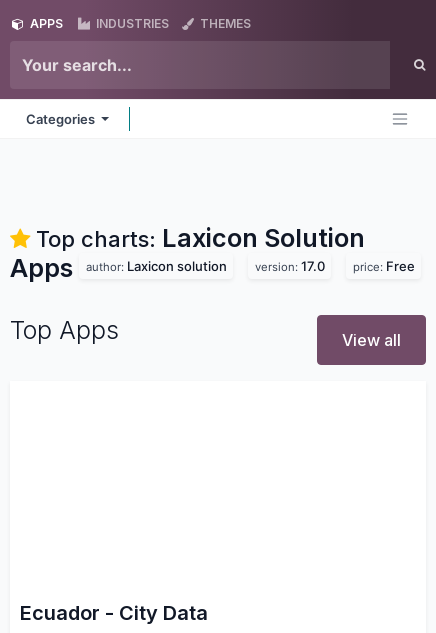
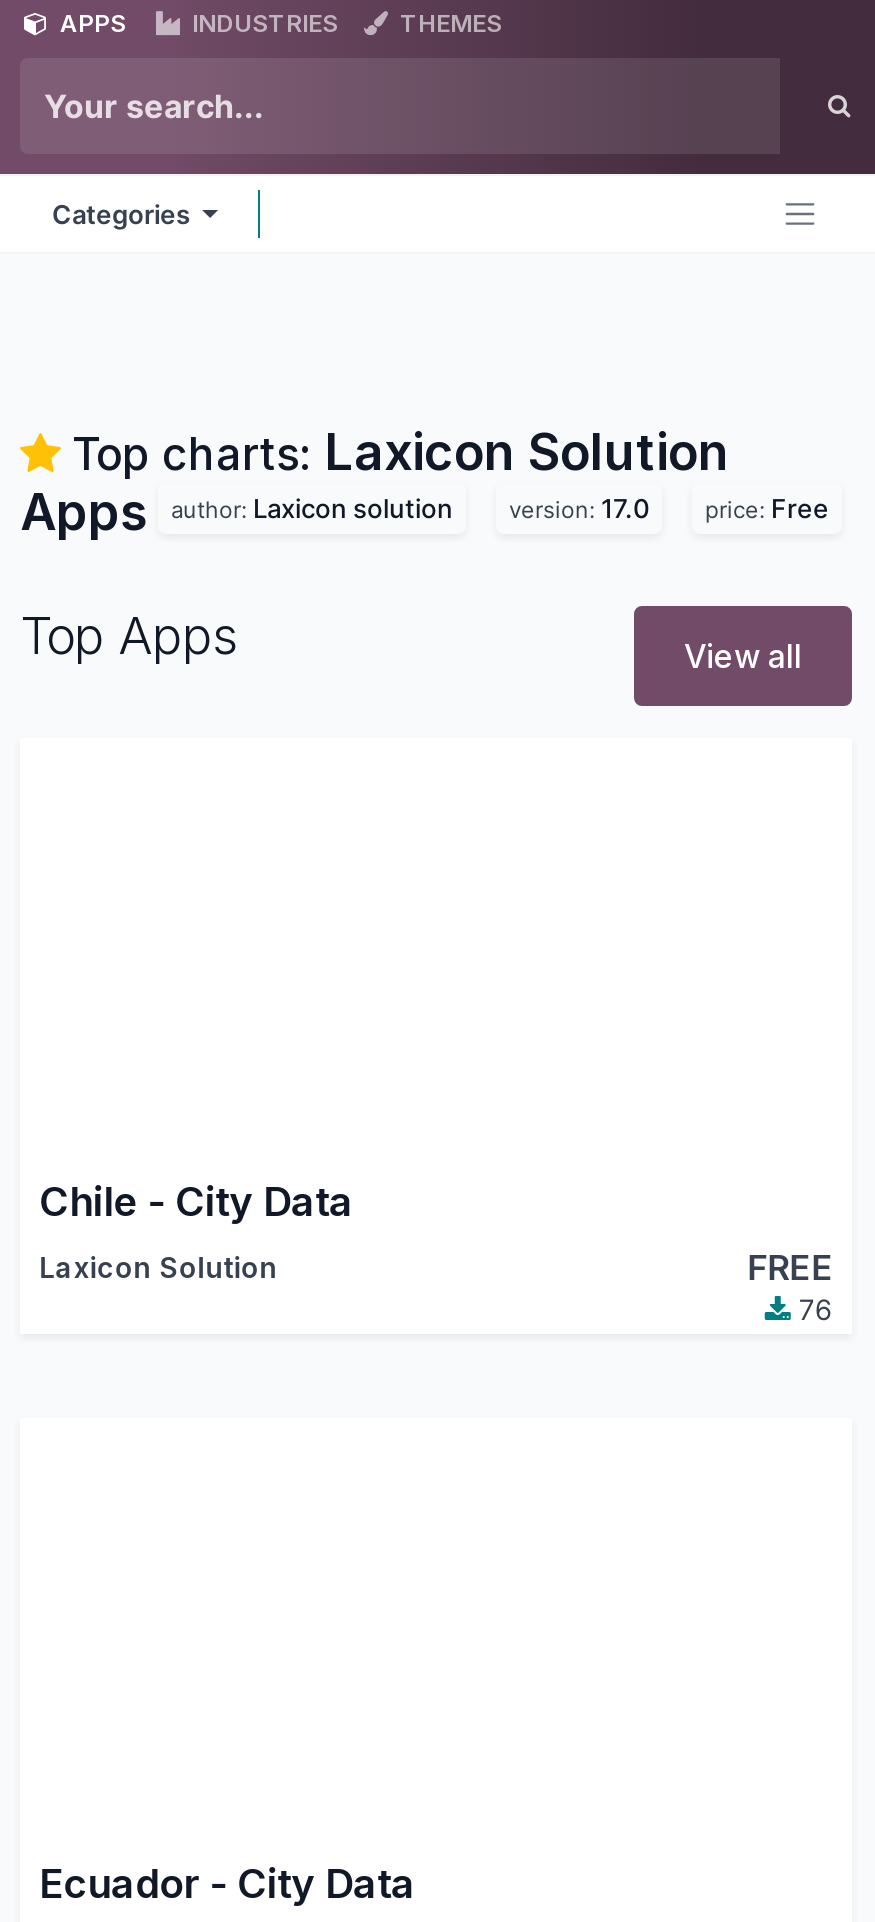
+ Chile - City Data
+ Laxicon Solution
+ FREE
+ 76
